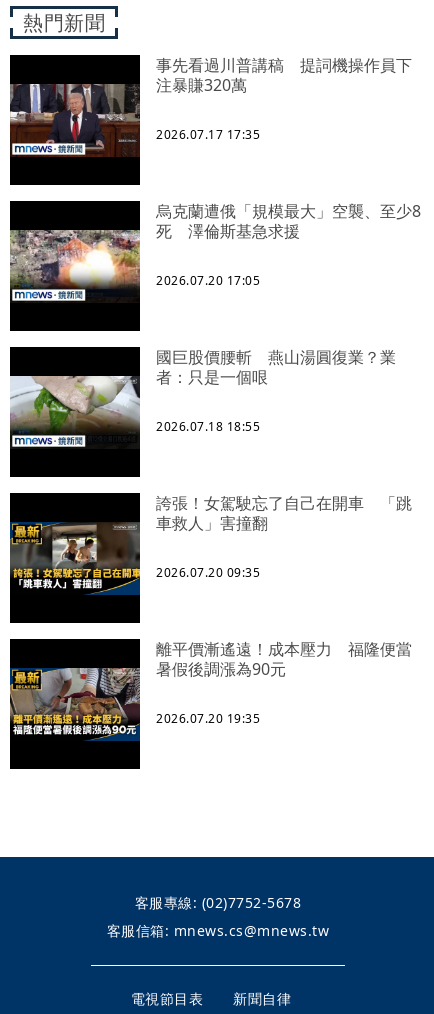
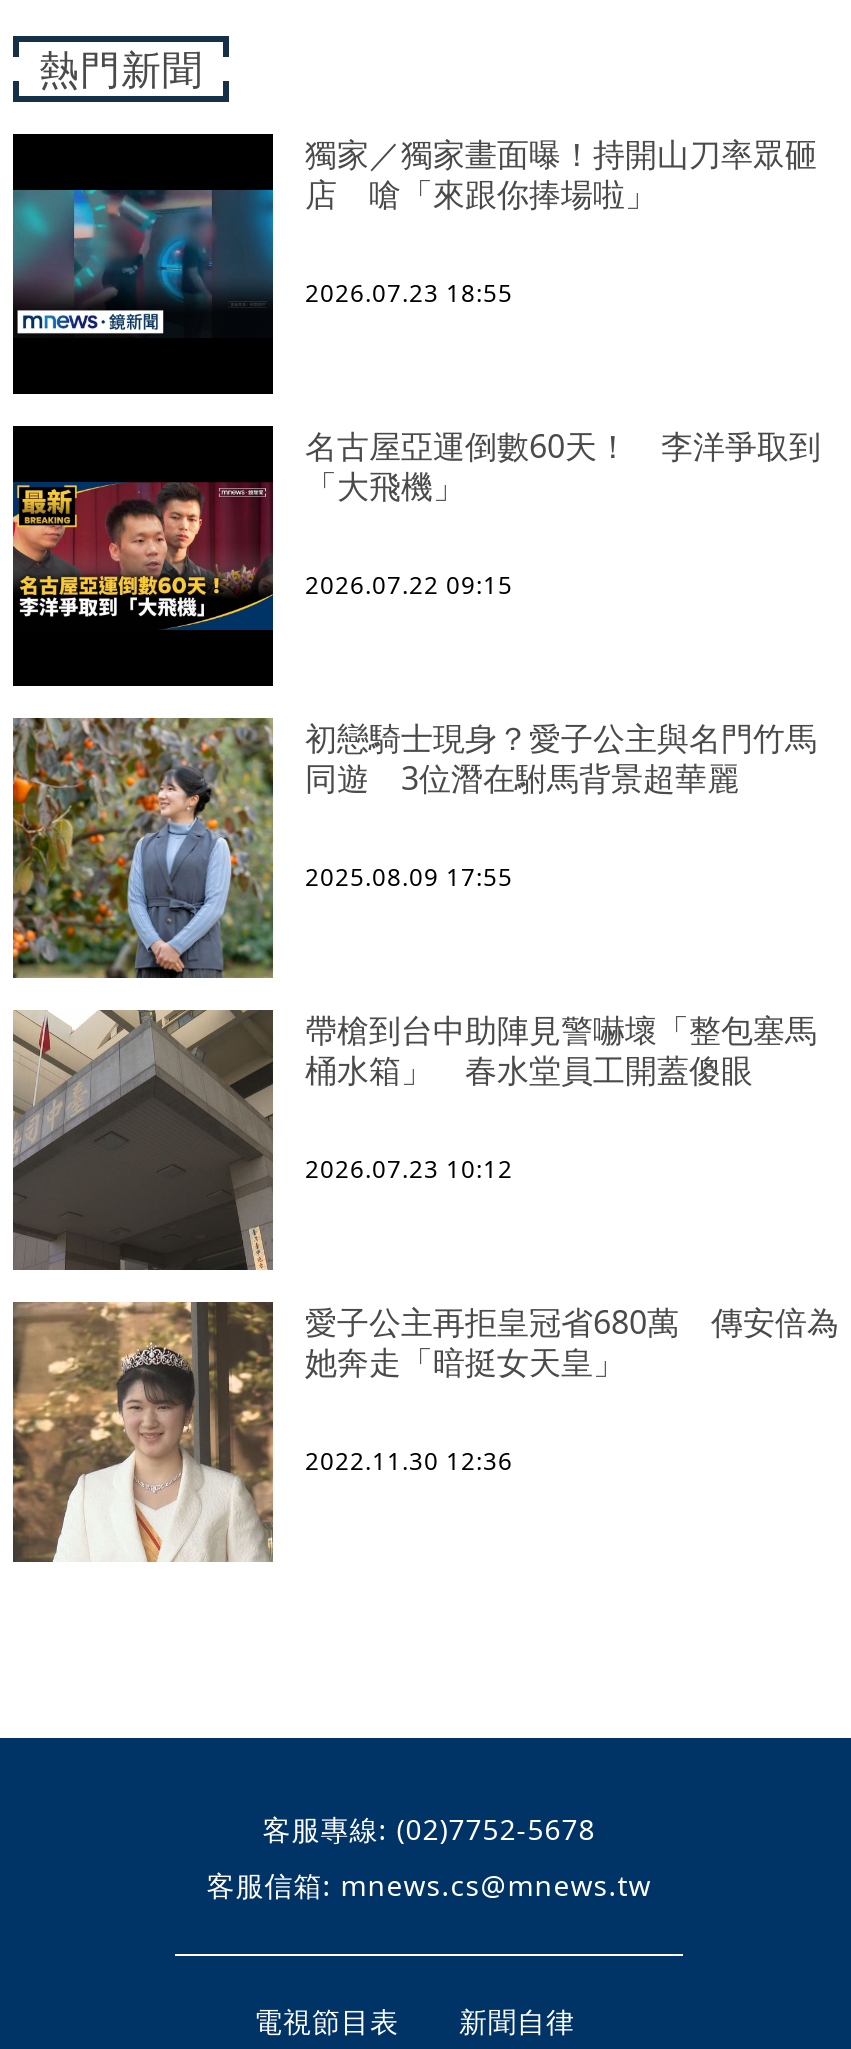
- [image]
- 事先看過川普講稿 提詞機操作員下
- 注暴賺320萬
+ [image]
+ 獨家／獨家畫面曝！持開山刀率眾砸
+ 店 嗆「來跟你捧場啦」

- 2026.07.17 17:35
+ 2026.07.23 18:55

- [image]
- 烏克蘭遭俄「規模最大」空襲、至少8
- 死 澤倫斯基急求援
+ [image]
+ 名古屋亞運倒數60天！ 李洋爭取到
+ 「大飛機」

- 2026.07.20 17:05
+ 2026.07.22 09:15

- [image]
- 國巨股價腰斬 燕山湯圓復業？業
- 者：只是一個哏
+ [image]
+ 初戀騎士現身？愛子公主與名門竹馬
+ 同遊 3位潛在駙馬背景超華麗

- 2026.07.18 18:55
+ 2025.08.09 17:55

- [image]
- 誇張！女駕駛忘了自己在開車 「跳
- 車救人」害撞翻
+ [image]
+ 帶槍到台中助陣見警嚇壞「整包塞馬
+ 桶水箱」 春水堂員工開蓋傻眼

- 2026.07.20 09:35
+ 2026.07.23 10:12

- [image]
- 離平價漸遙遠！成本壓力 福隆便當
- 暑假後調漲為90元
+ [image]
+ 愛子公主再拒皇冠省680萬 傳安倍為
+ 她奔走「暗挺女天皇」

- 2026.07.20 19:35
+ 2022.11.30 12:36
